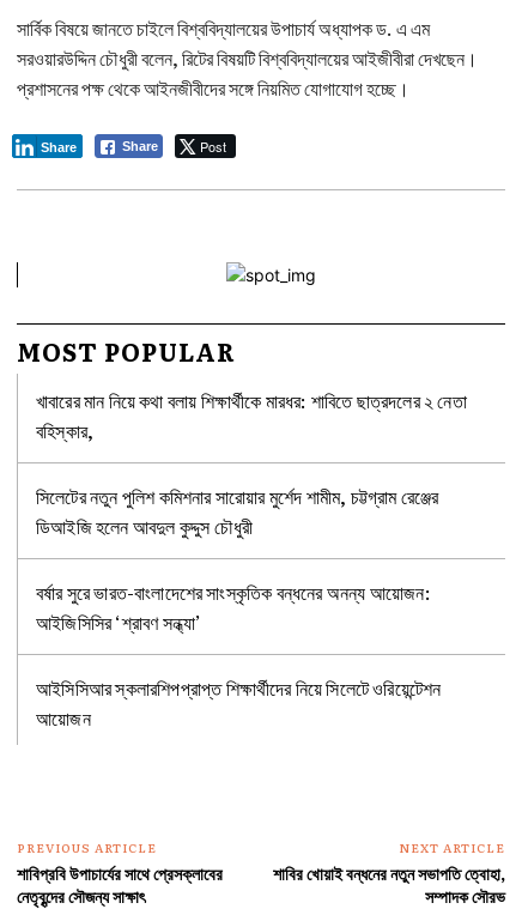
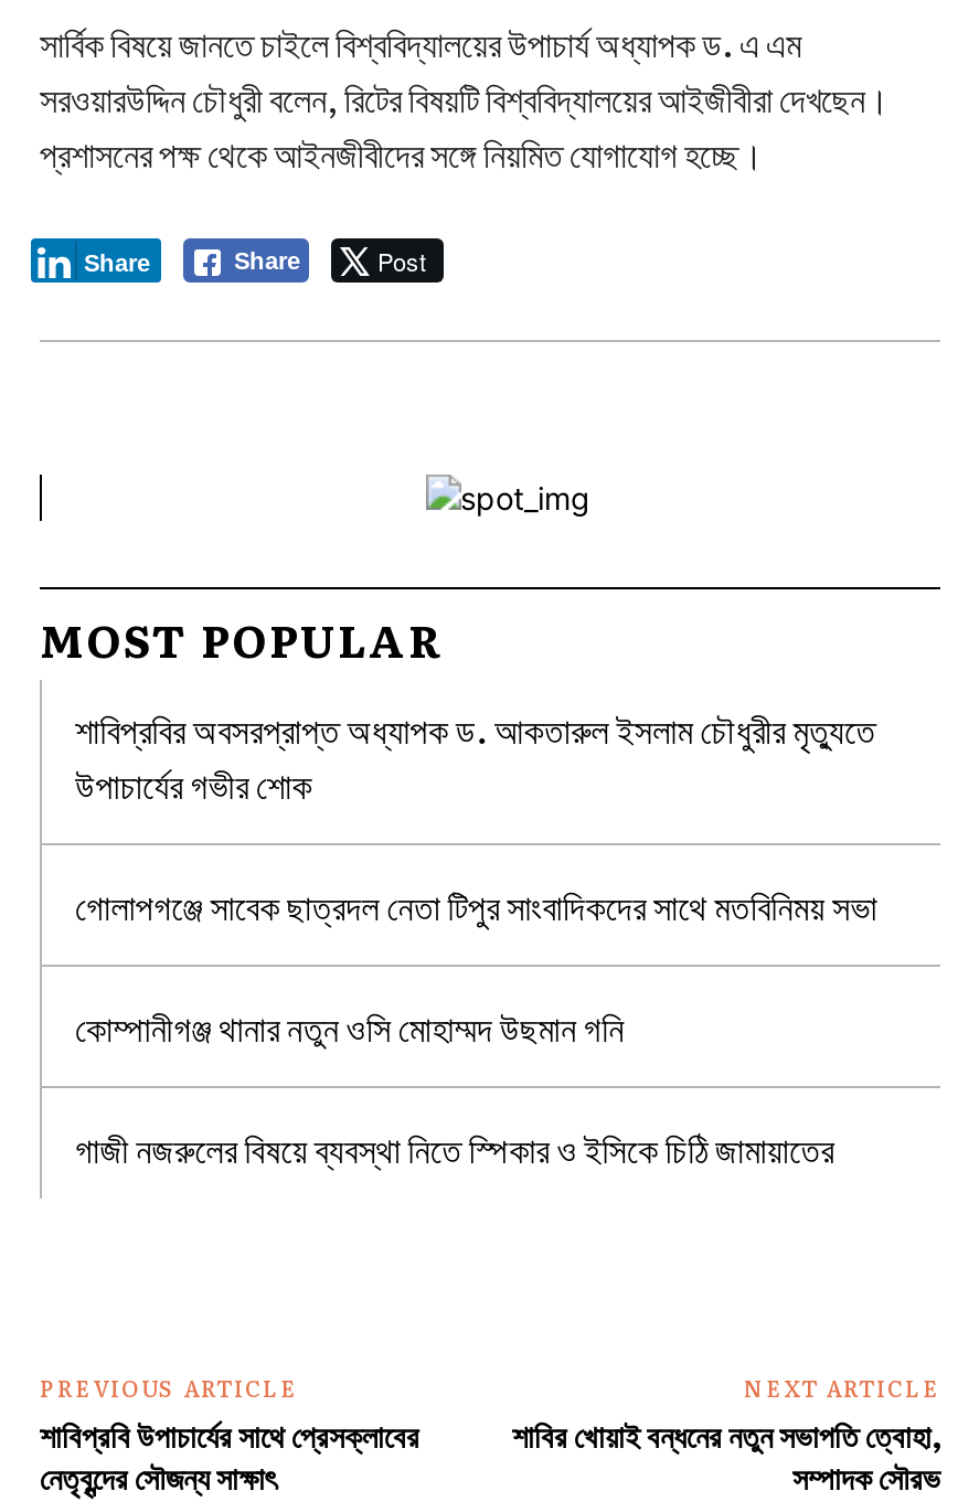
- খাবারের মান নিয়ে কথা বলায় শিক্ষার্থীকে মারধর: শাবিতে ছাত্রদলের ২ নেতা
- বহিস্কার,
+ শাবিপ্রবির অবসরপ্রাপ্ত অধ্যাপক ড. আকতারুল ইসলাম চৌধুরীর মৃত্যুতে
+ উপাচার্যের গভীর শোক

- সিলেটের নতুন পুলিশ কমিশনার সারোয়ার মুর্শেদ শামীম, চট্টগ্রাম রেঞ্জের
- ডিআইজি হলেন আবদুল কুদ্দুস চৌধুরী
+ গোলাপগঞ্জে সাবেক ছাত্রদল নেতা টিপুর সাংবাদিকদের সাথে মতবিনিময় সভা

- বর্ষার সুরে ভারত-বাংলাদেশের সাংস্কৃতিক বন্ধনের অনন্য আয়োজন:
- আইজিসিসির ‘শ্রাবণ সন্ধ্যা’
+ কোম্পানীগঞ্জ থানার নতুন ওসি মোহাম্মদ উছমান গনি

- আইসিসিআর স্কলারশিপপ্রাপ্ত শিক্ষার্থীদের নিয়ে সিলেটে ওরিয়েন্টেশন
- আয়োজন
+ গাজী নজরুলের বিষয়ে ব্যবস্থা নিতে স্পিকার ও ইসিকে চিঠি জামায়াতের
